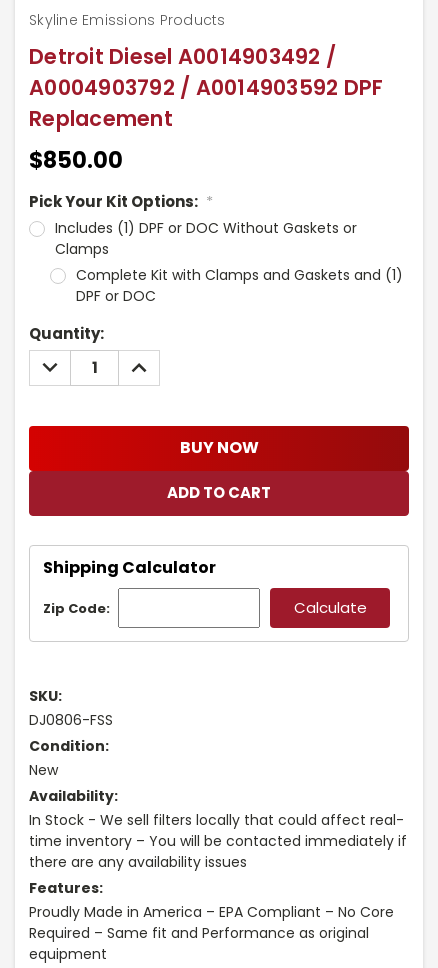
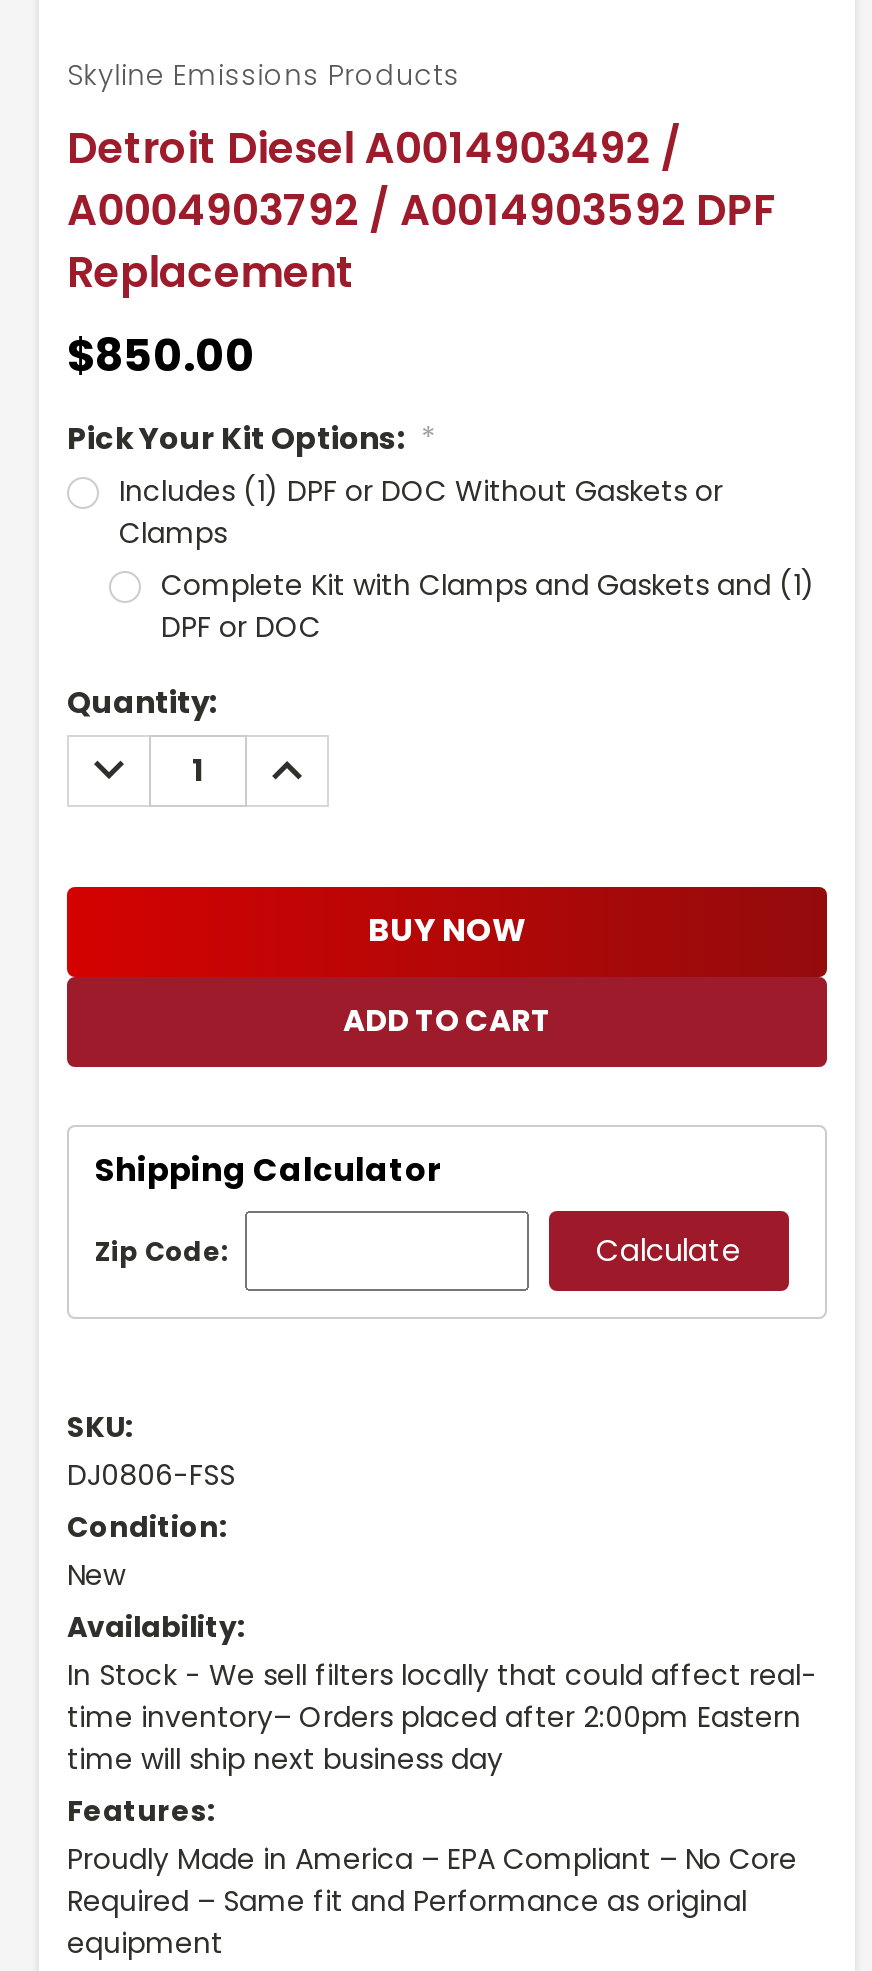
- time inventory – You will be contacted immediately if
- there are any availability issues
+ time inventory– Orders placed after 2:00pm Eastern
+ time will ship next business day
